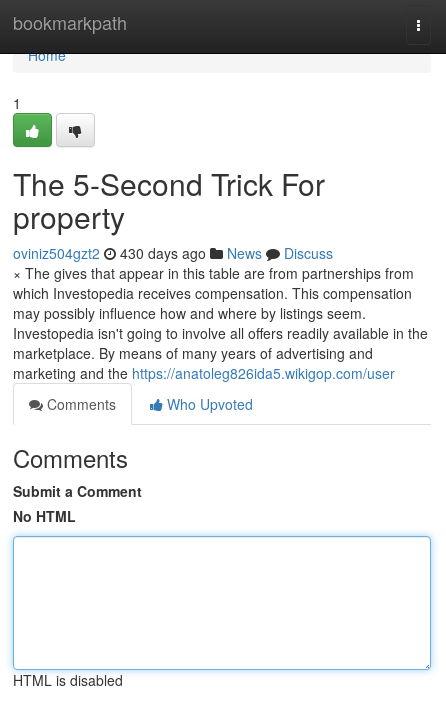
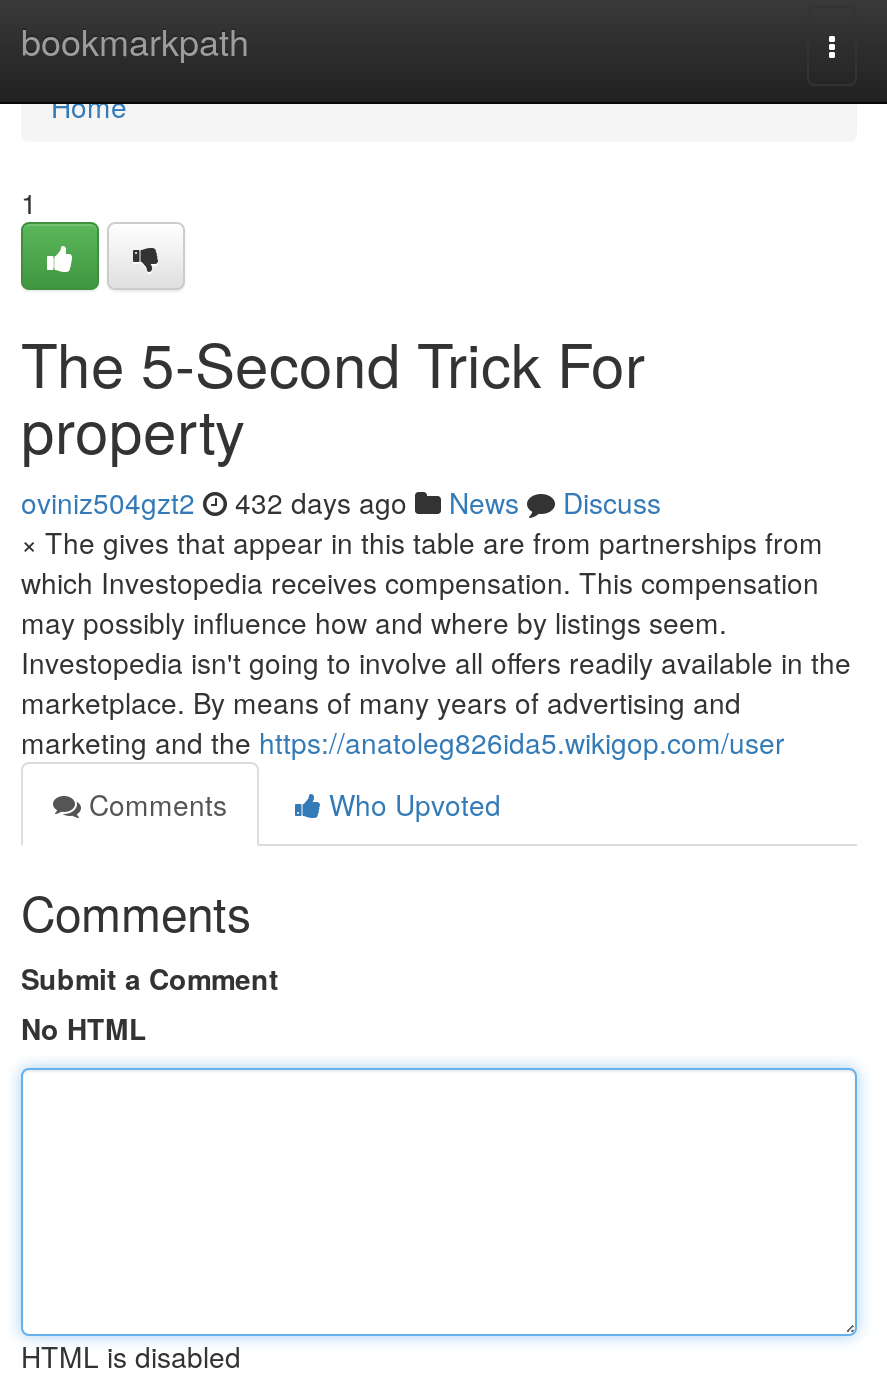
- oviniz504gzt2 430 days ago News Discuss
+ oviniz504gzt2 432 days ago News Discuss
